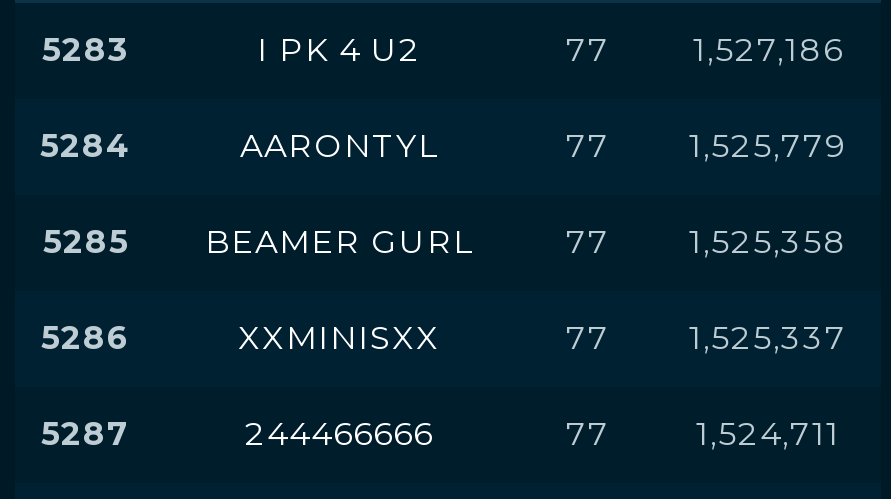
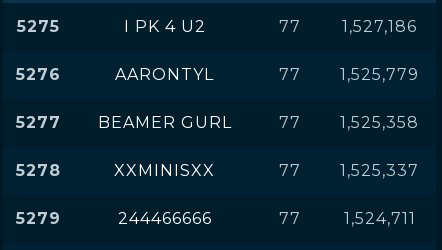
- 5283
+ 5275

- 5284
+ 5276

- 5285 BEAMER GURL
+ 5277 BEAMER GURL

- 5286
+ 5278

- 5287
+ 5279
